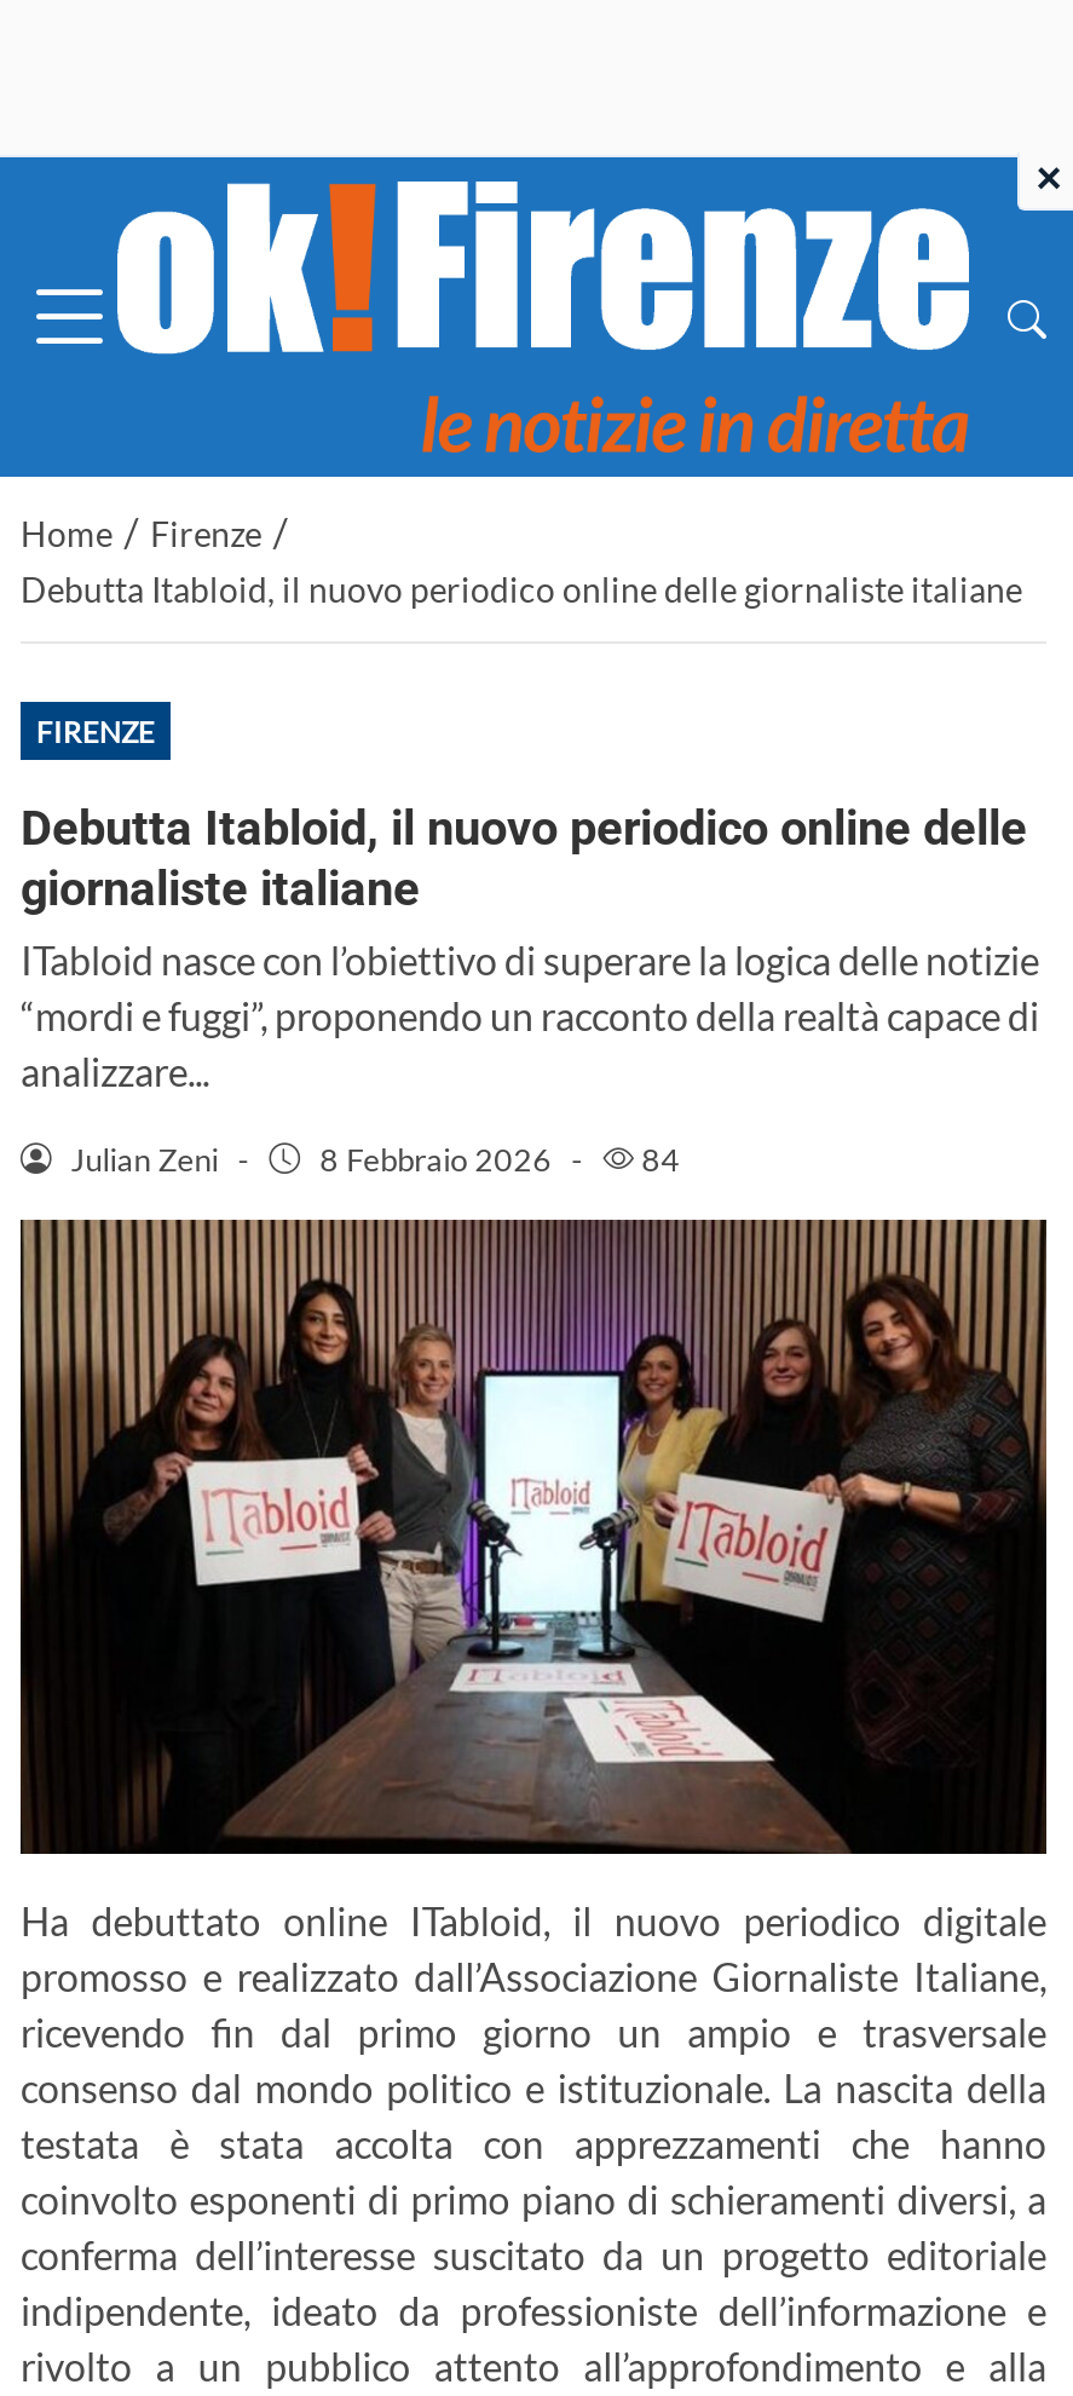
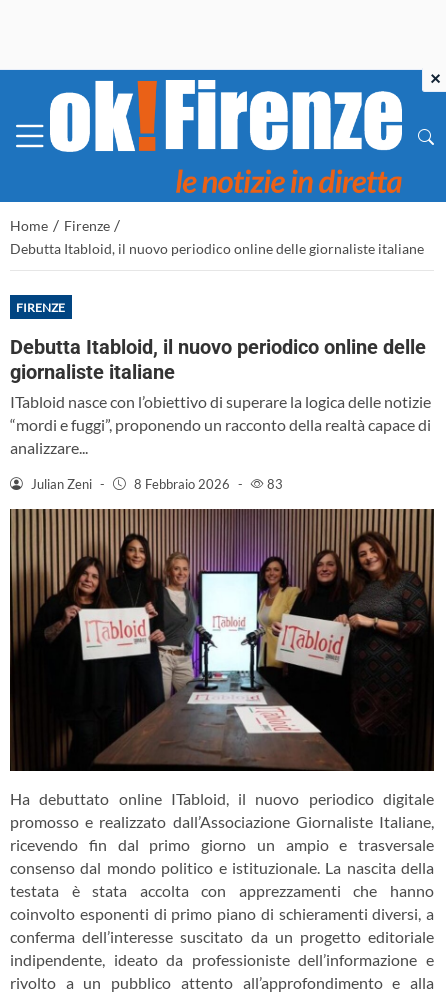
- Julian Zeni - 8 Febbraio 2026 - 84
+ Julian Zeni - 8 Febbraio 2026 - 83
